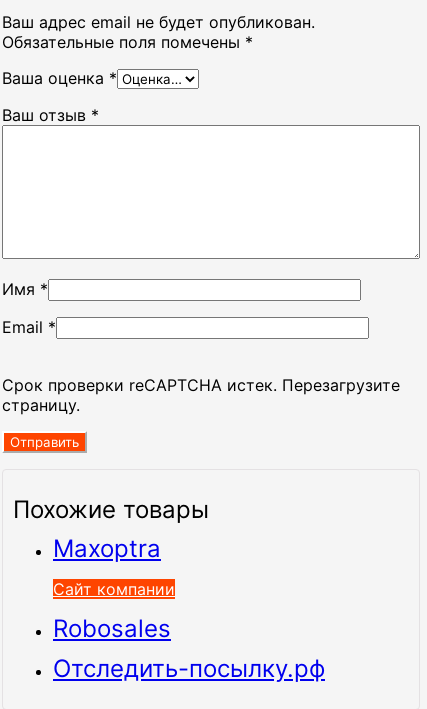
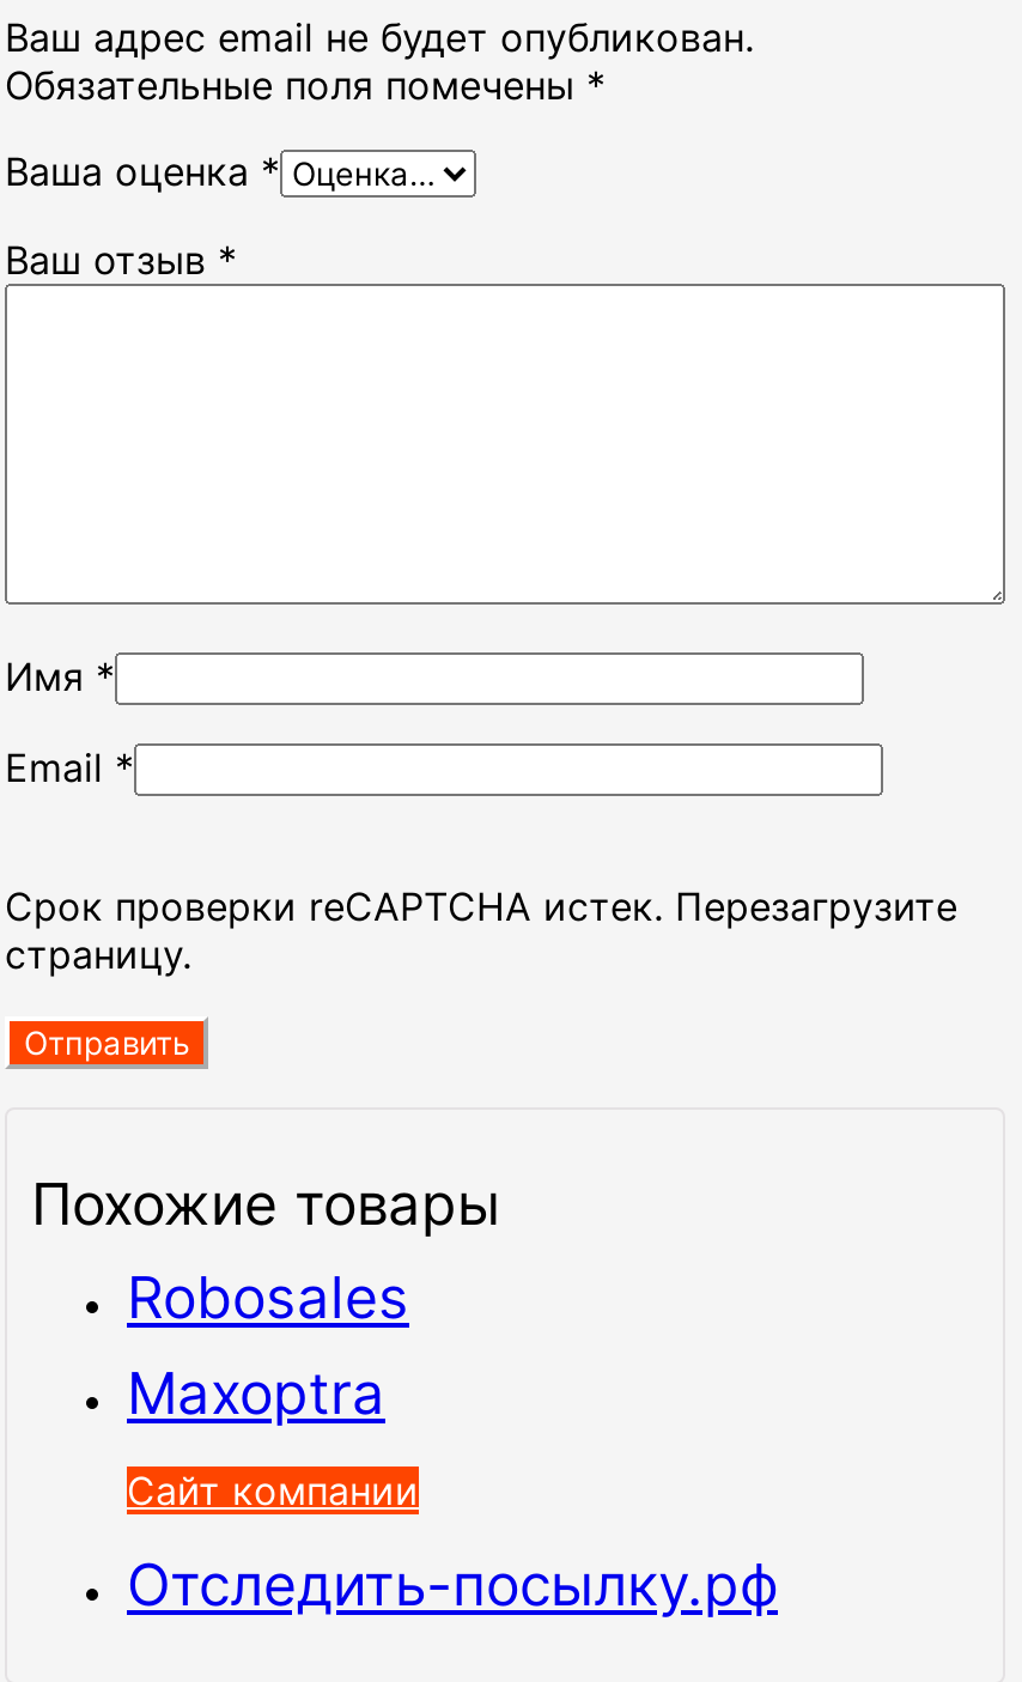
moved down: Maxoptra | Сайт компании

moved up: Robosales
